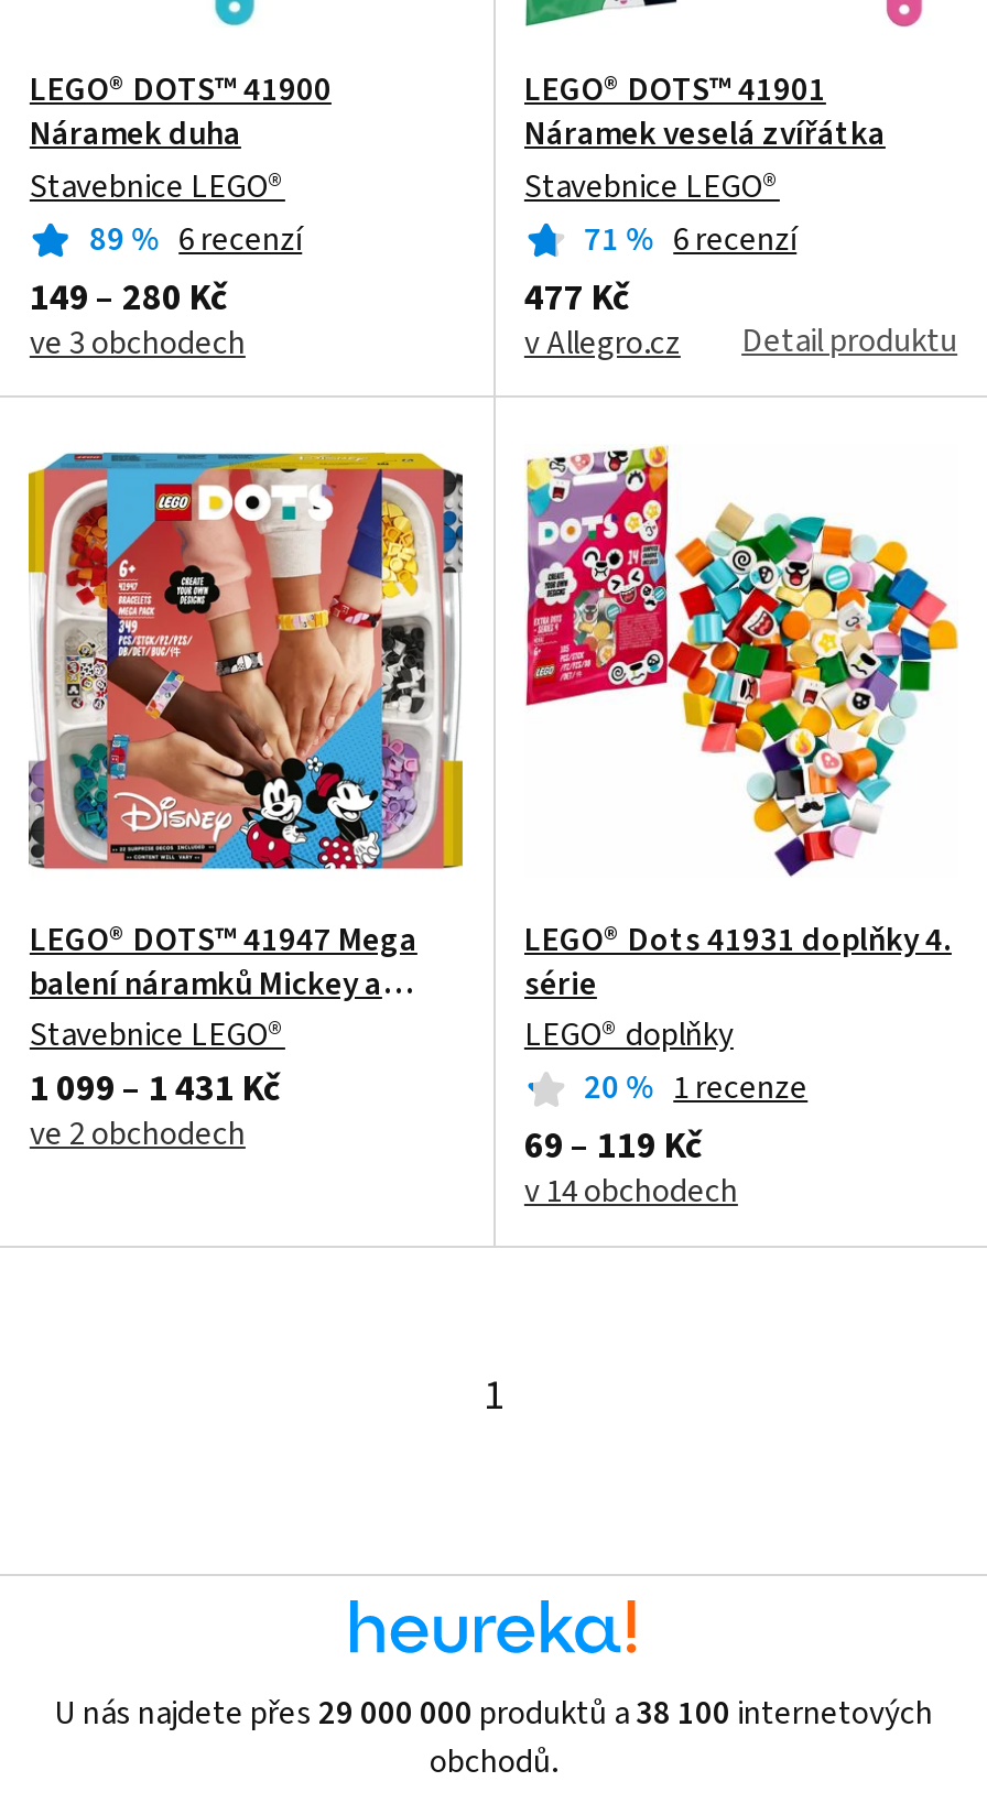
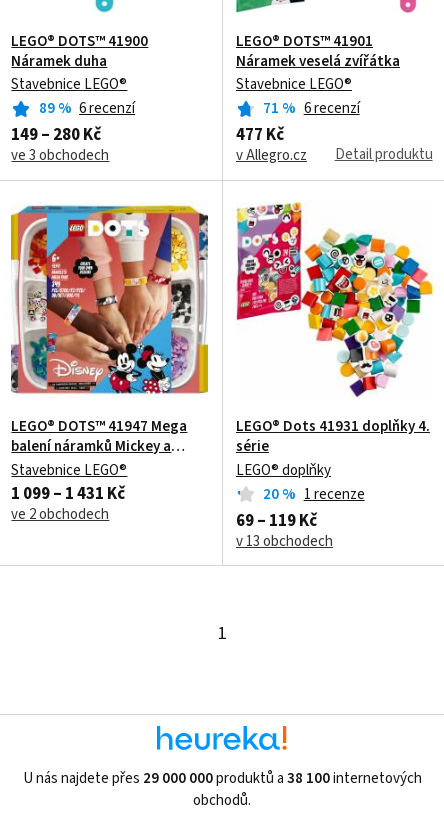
- v 14 obchodech
+ v 13 obchodech
